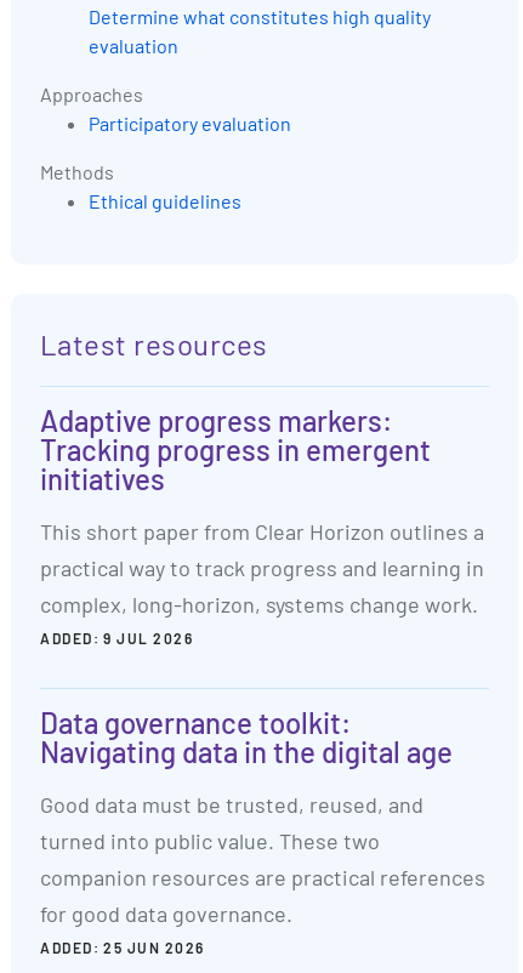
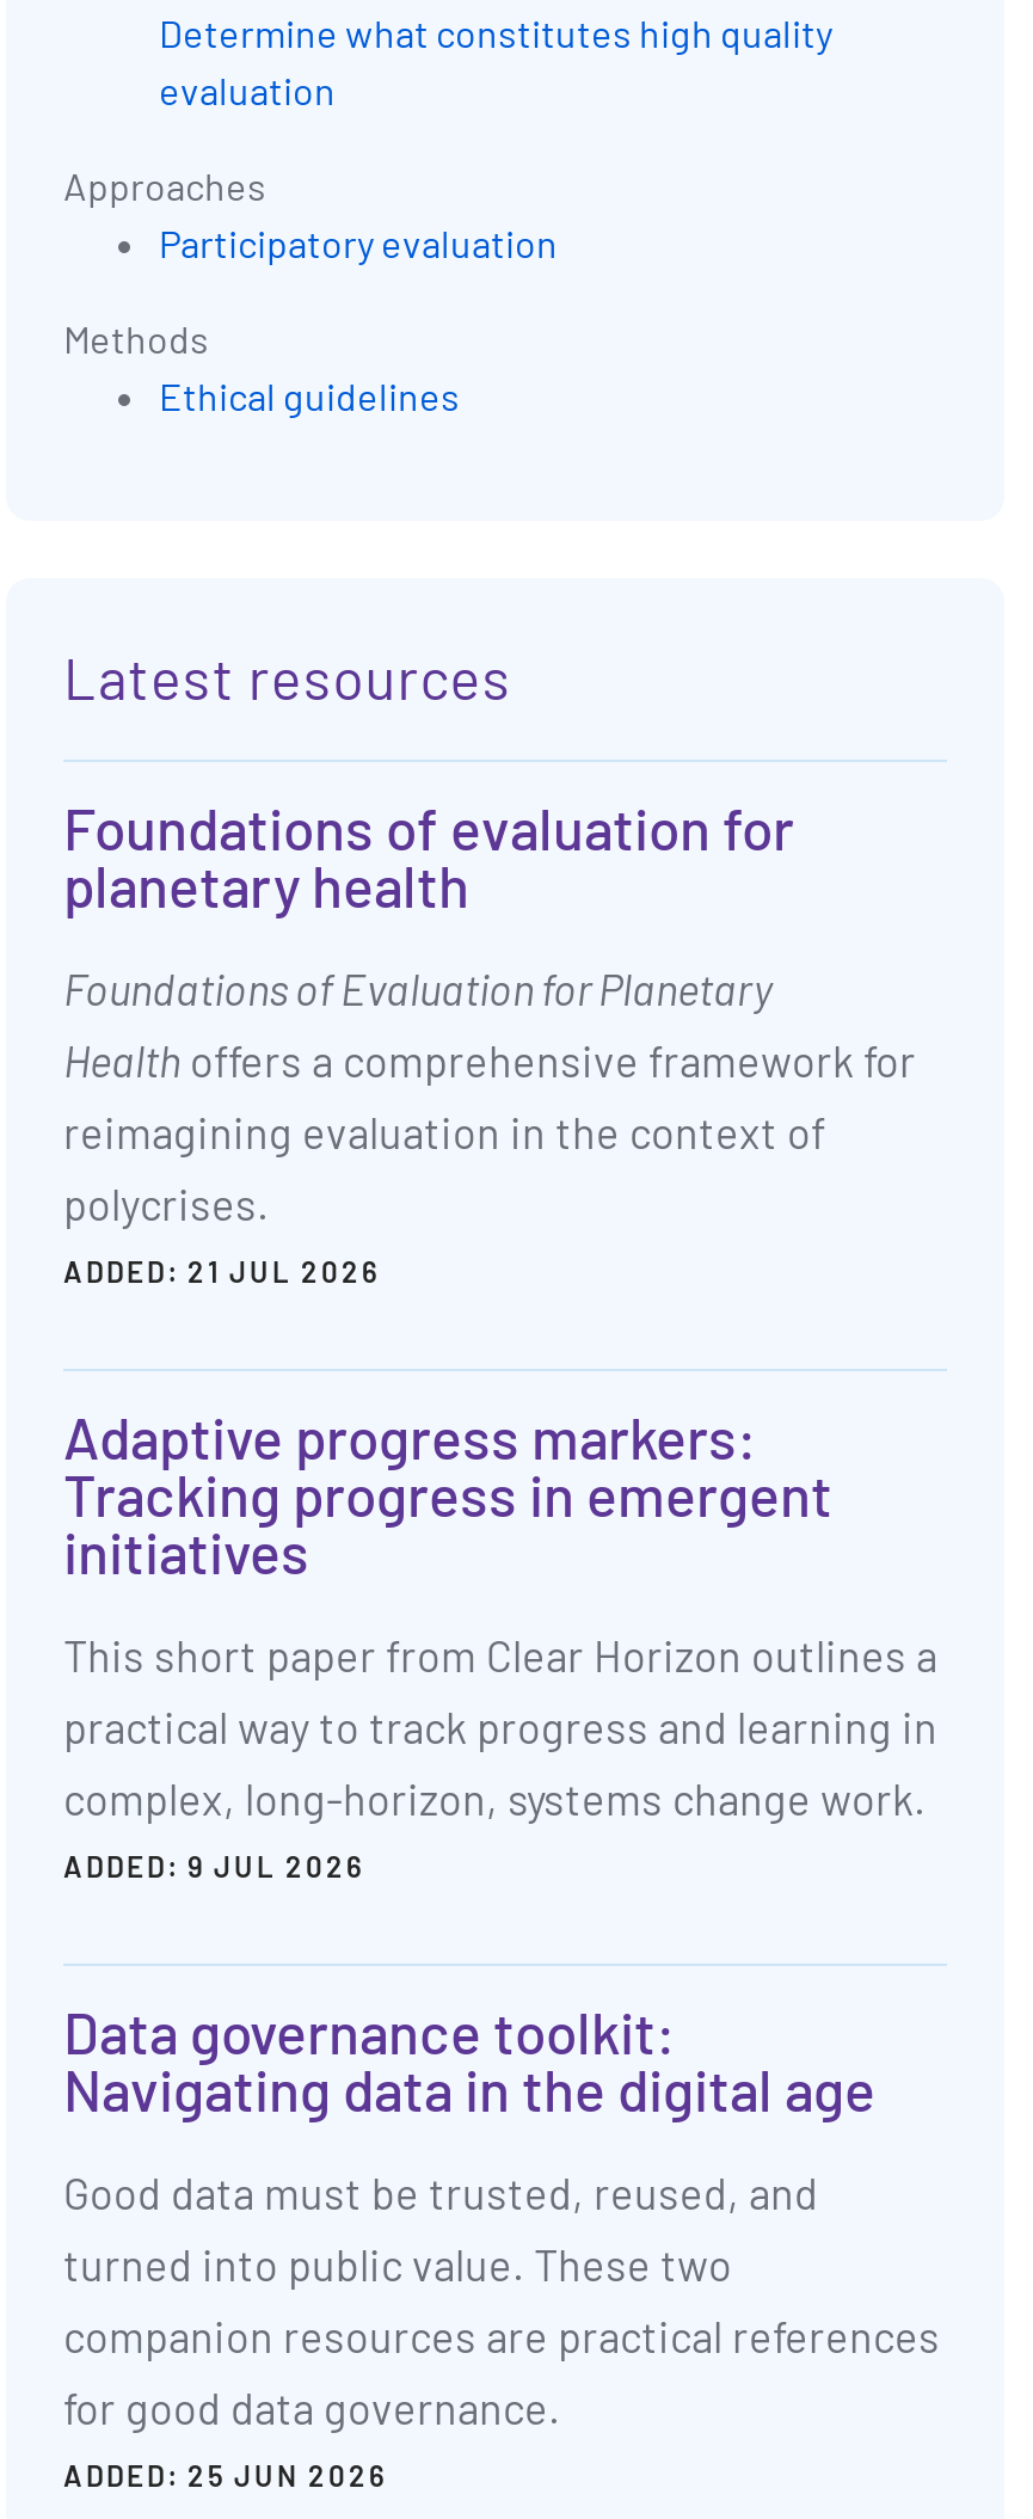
+ Foundations of evaluation for
+ planetary health
+ Foundations of Evaluation for Planetary
+ Health offers a comprehensive framework for
+ reimagining evaluation in the context of
+ polycrises.
+ ADDED: 21 JUL 2026
